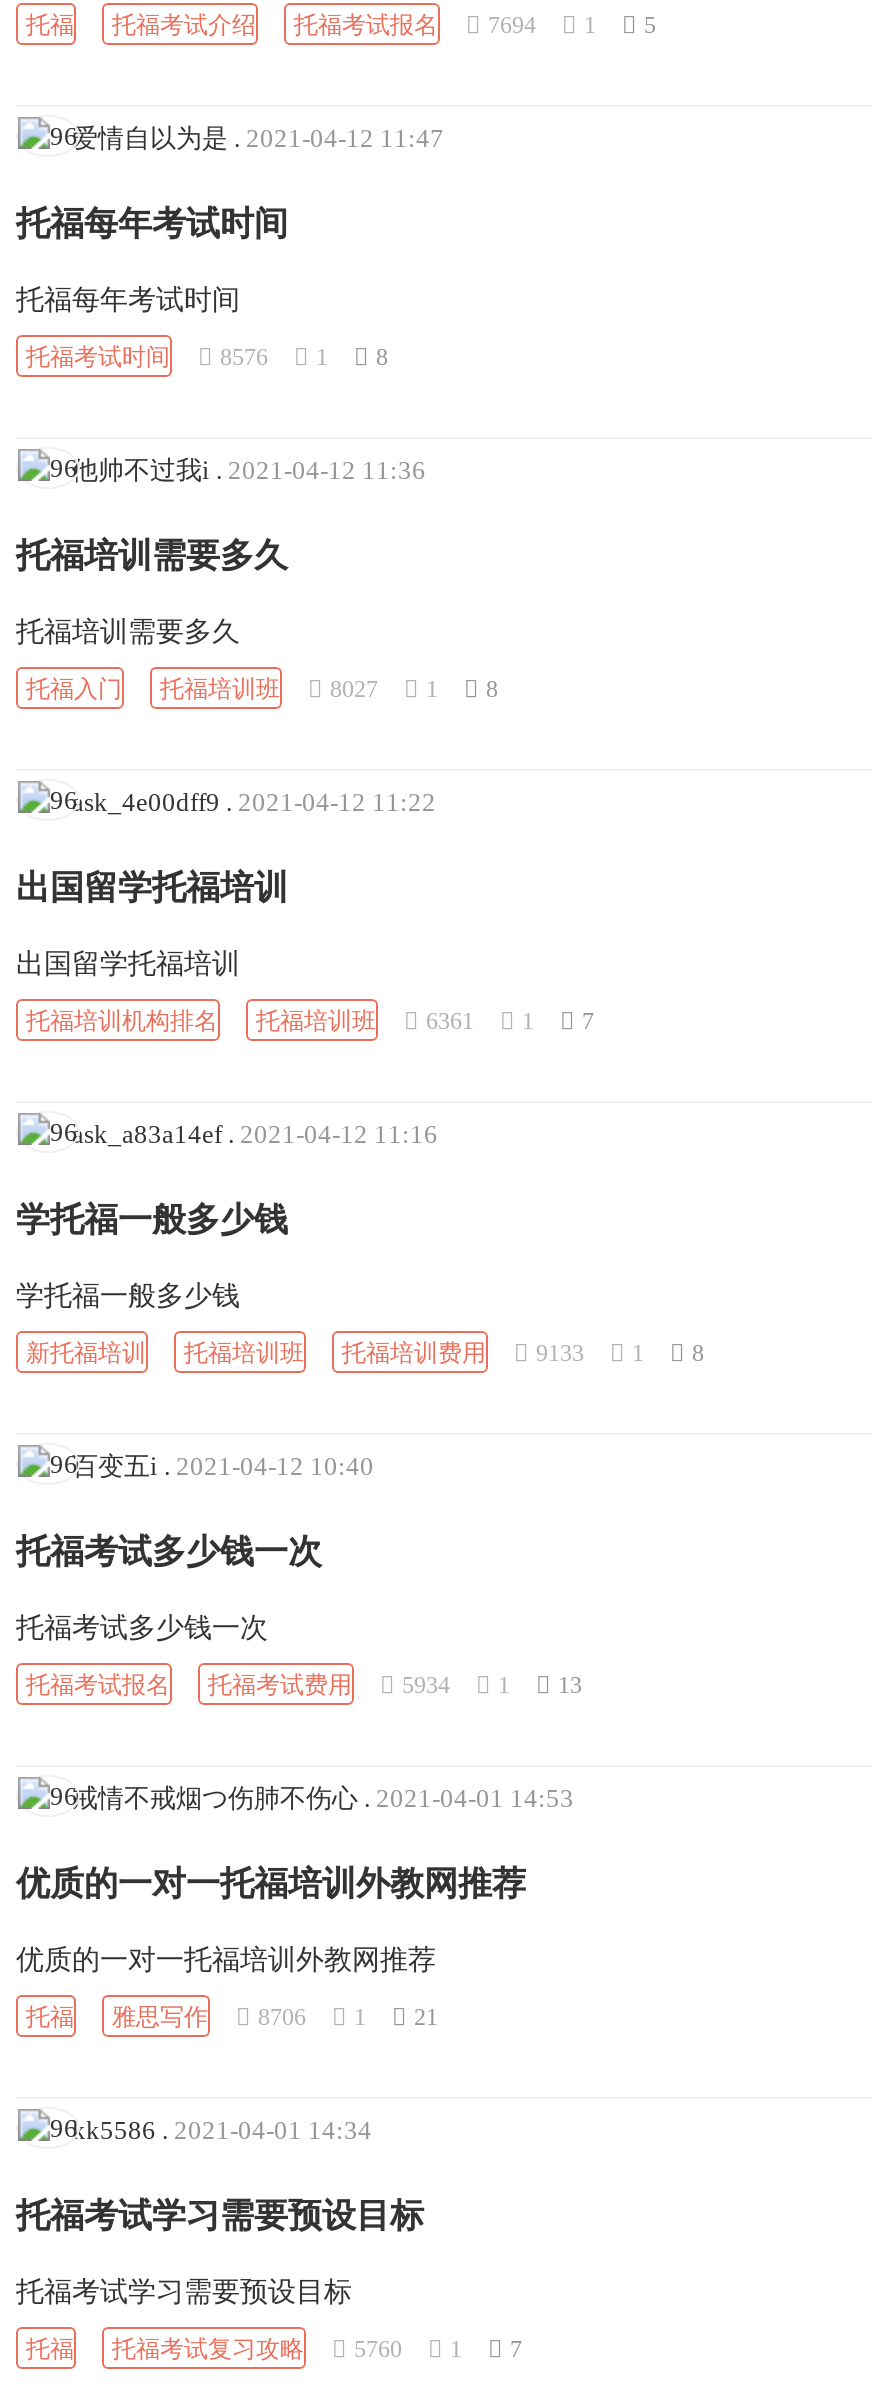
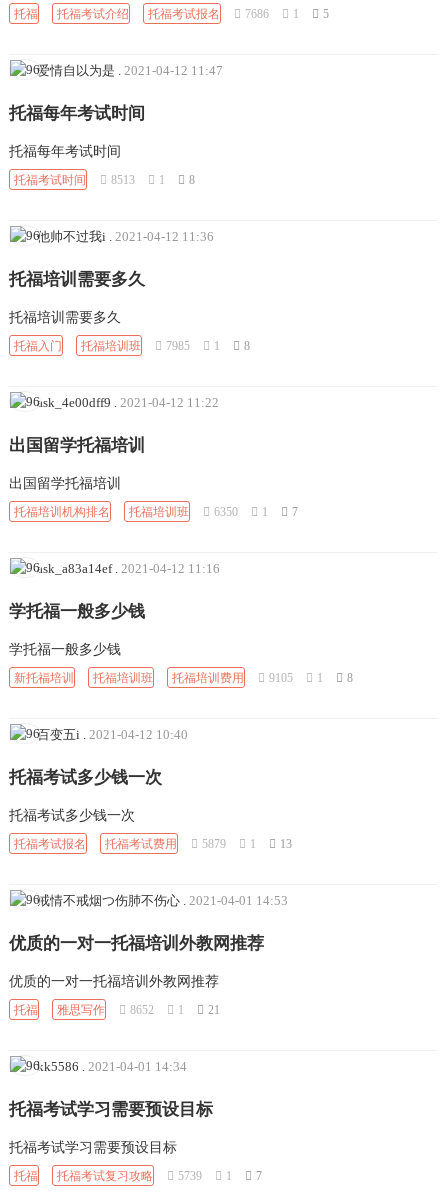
- 托福 托福考试介绍 托福考试报名 7694 1 5
+ 托福 托福考试介绍 托福考试报名 7686 1 5

- 托福考试时间 8576 1 8
+ 托福考试时间 8513 1 8

- 托福入门 托福培训班 8027 1 8
+ 托福入门 托福培训班 7985 1 8

- 托福培训机构排名 托福培训班 6361 1 7
+ 托福培训机构排名 托福培训班 6350 1 7

- 新托福培训 托福培训班 托福培训费用 9133 1 8
+ 新托福培训 托福培训班 托福培训费用 9105 1 8

- 托福考试报名 托福考试费用 5934 1 13
+ 托福考试报名 托福考试费用 5879 1 13

- 托福 雅思写作 8706 1 21
+ 托福 雅思写作 8652 1 21

- 托福 托福考试复习攻略 5760 1 7
+ 托福 托福考试复习攻略 5739 1 7
